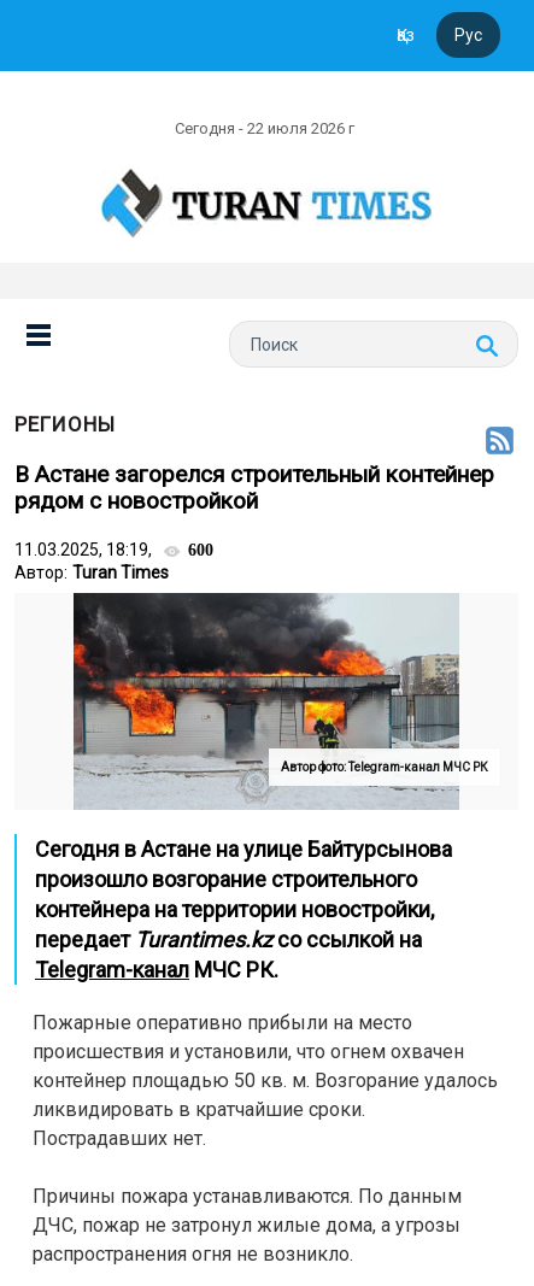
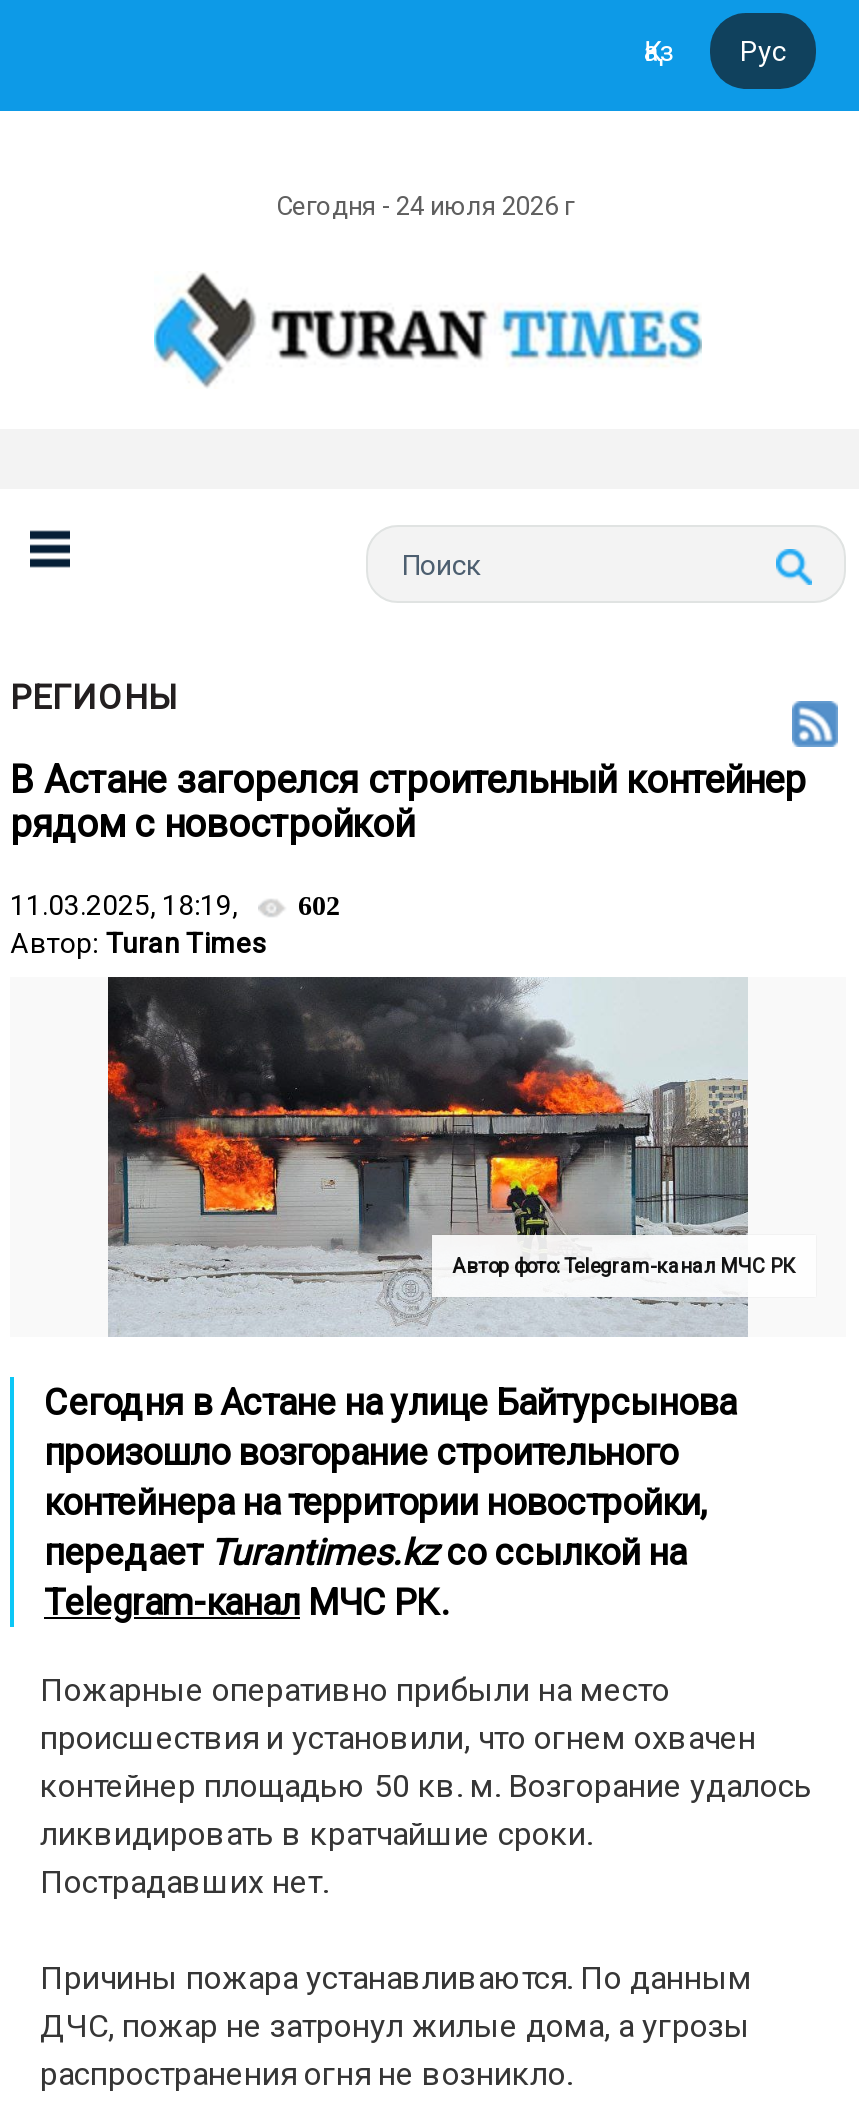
- Сегодня - 22 июля 2026 г
+ Сегодня - 24 июля 2026 г

- 11.03.2025, 18:19, 600
+ 11.03.2025, 18:19, 602
